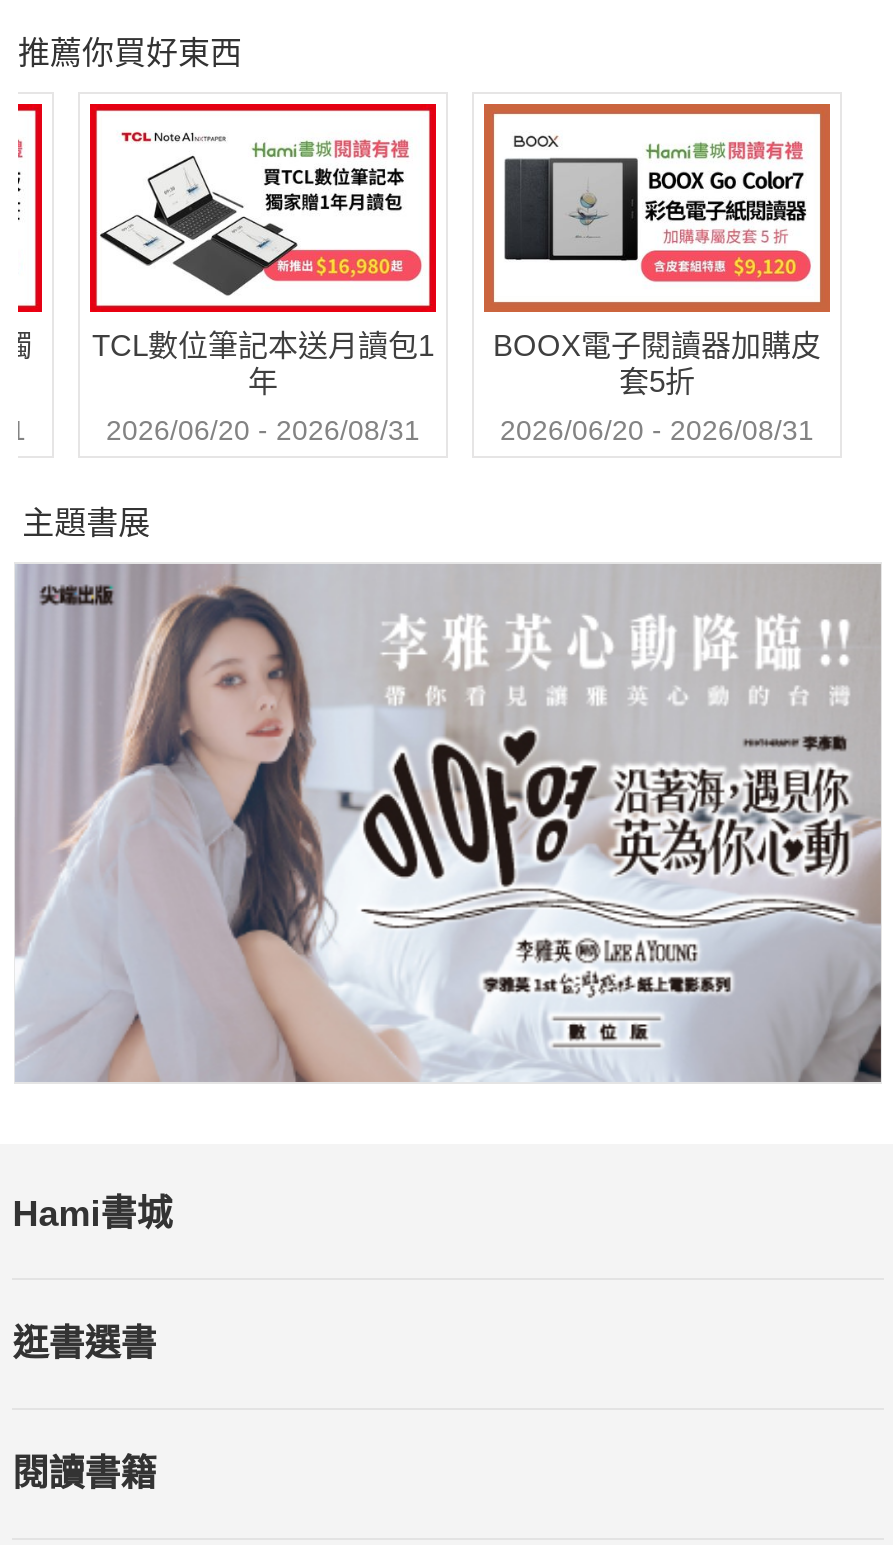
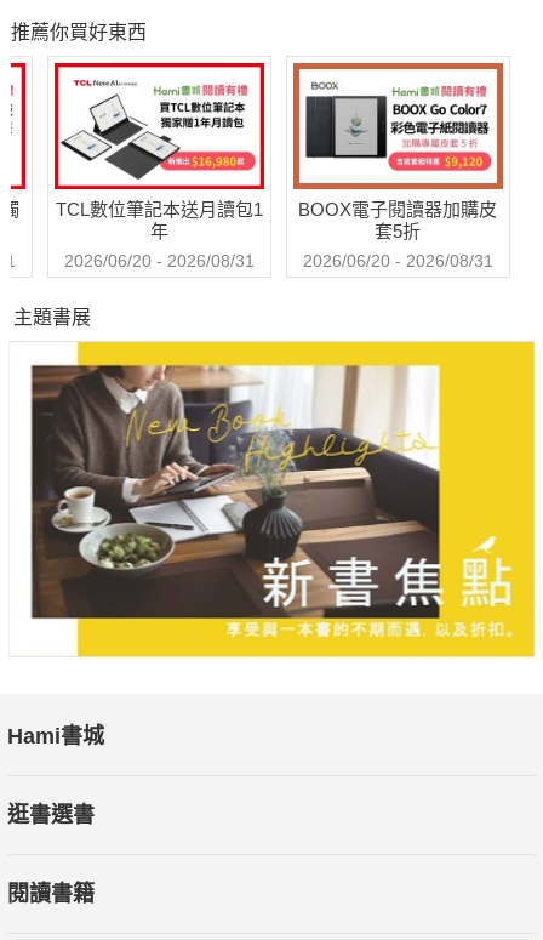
- [image]
+ [image]
